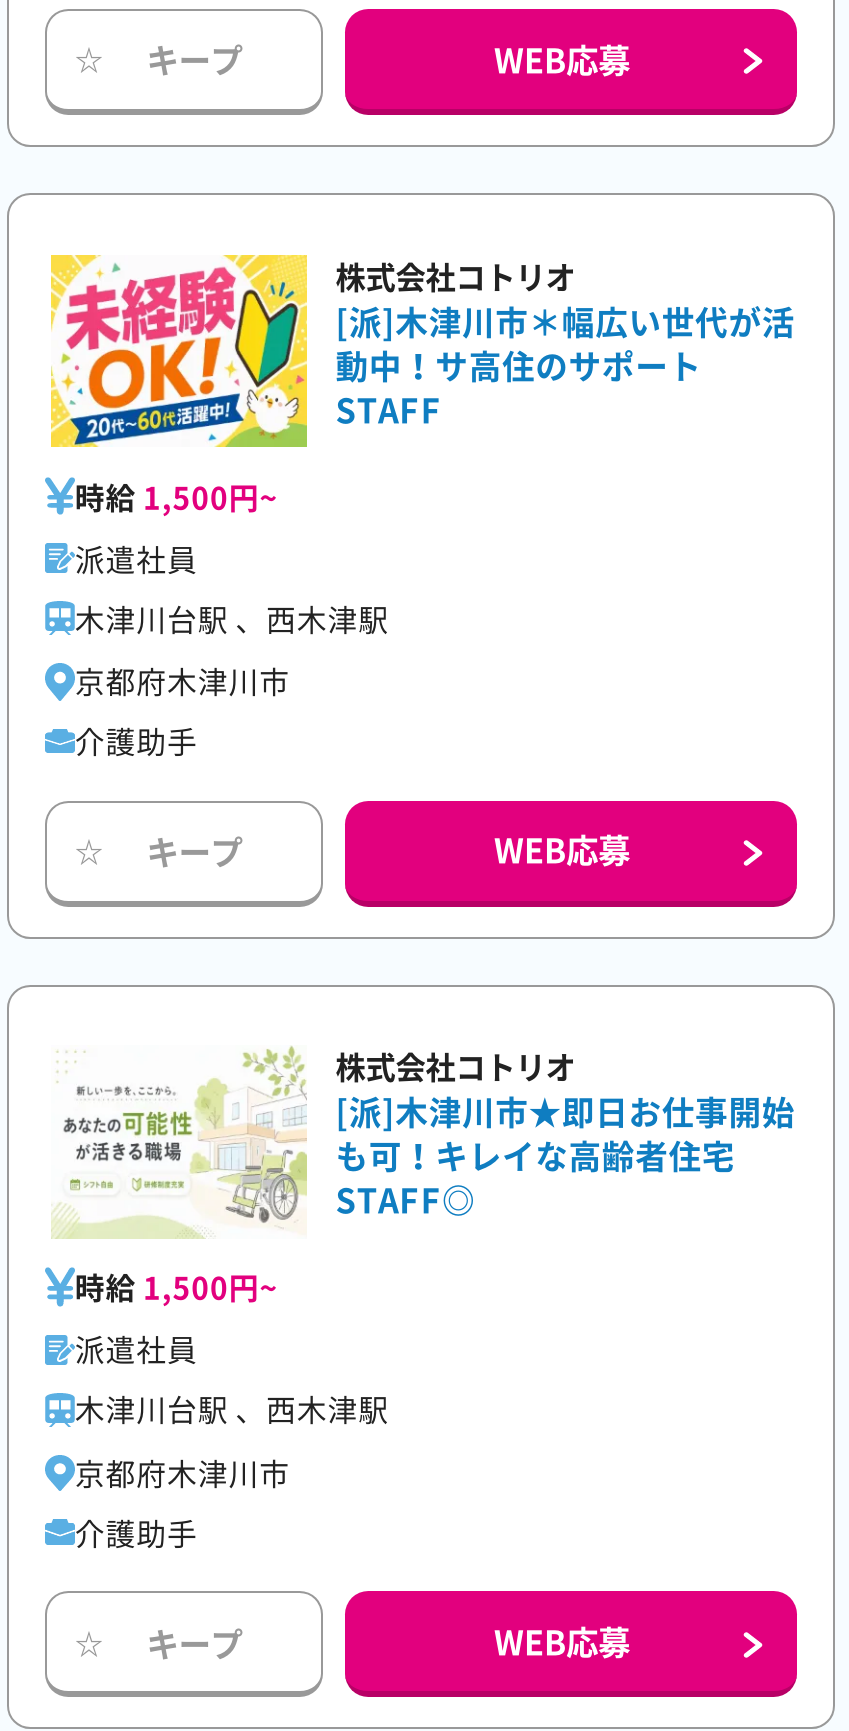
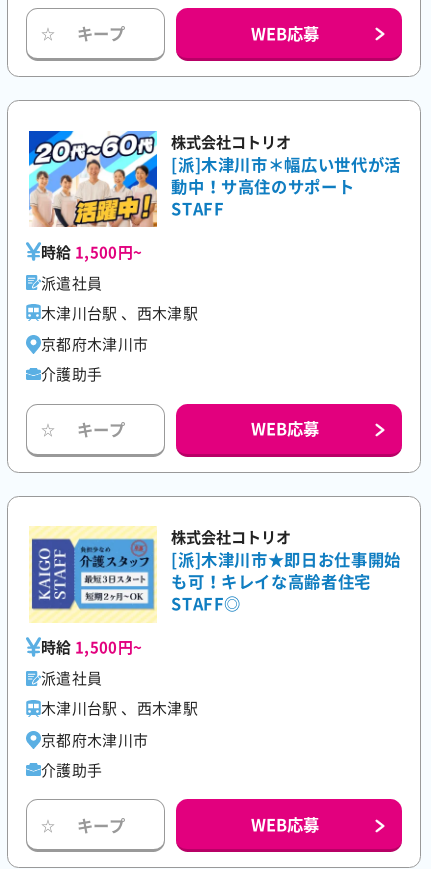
- [image]
+ [image]

- [image]
+ [image]
